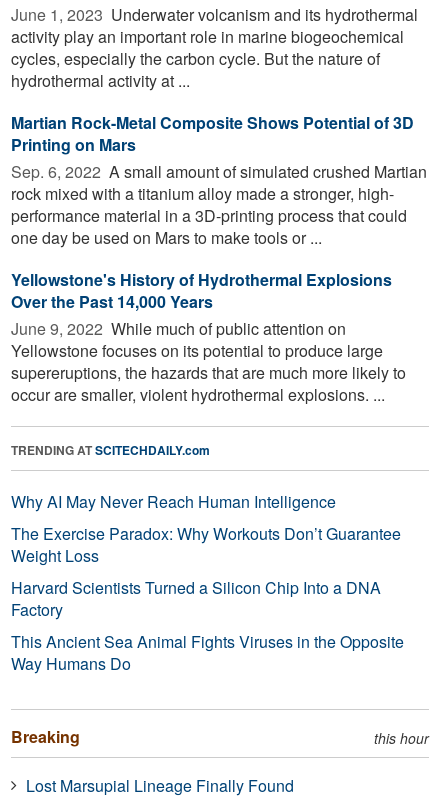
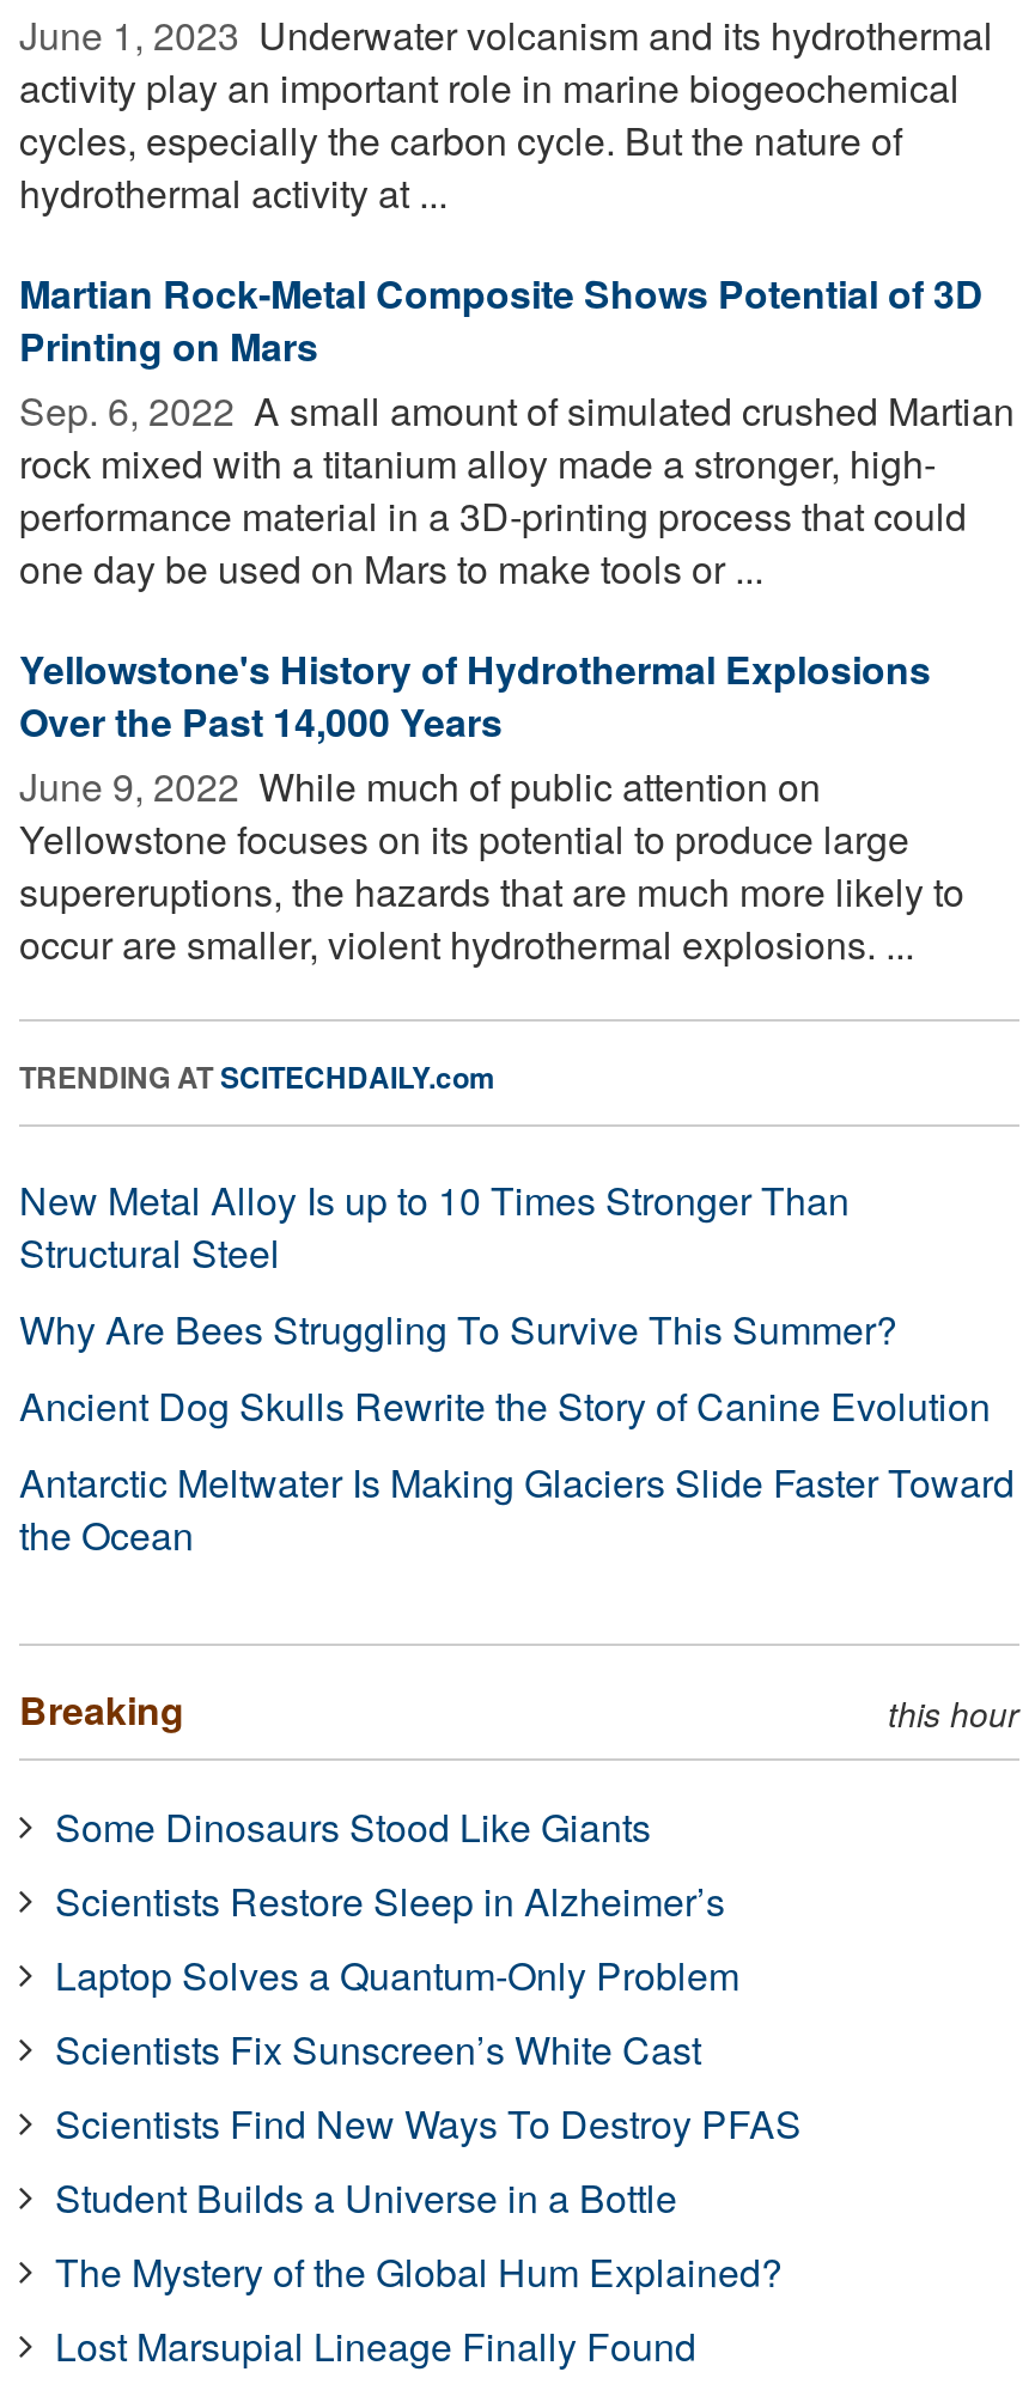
- Why AI May Never Reach Human Intelligence
- The Exercise Paradox: Why Workouts Don’t Guarantee
- Weight Loss
- Harvard Scientists Turned a Silicon Chip Into a DNA
- Factory
- This Ancient Sea Animal Fights Viruses in the Opposite
- Way Humans Do
+ New Metal Alloy Is up to 10 Times Stronger Than
+ Structural Steel
+ Why Are Bees Struggling To Survive This Summer?
+ Ancient Dog Skulls Rewrite the Story of Canine Evolution
+ Antarctic Meltwater Is Making Glaciers Slide Faster Toward
+ the Ocean

moved up: Breaking | this hour

+ Some Dinosaurs Stood Like Giants
+ Scientists Restore Sleep in Alzheimer’s
+ Laptop Solves a Quantum-Only Problem
+ Scientists Fix Sunscreen’s White Cast
+ Scientists Find New Ways To Destroy PFAS
+ Student Builds a Universe in a Bottle
+ The Mystery of the Global Hum Explained?
